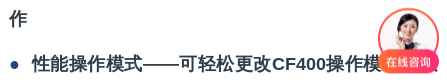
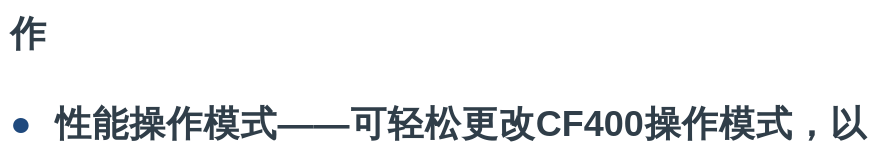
- [image]
